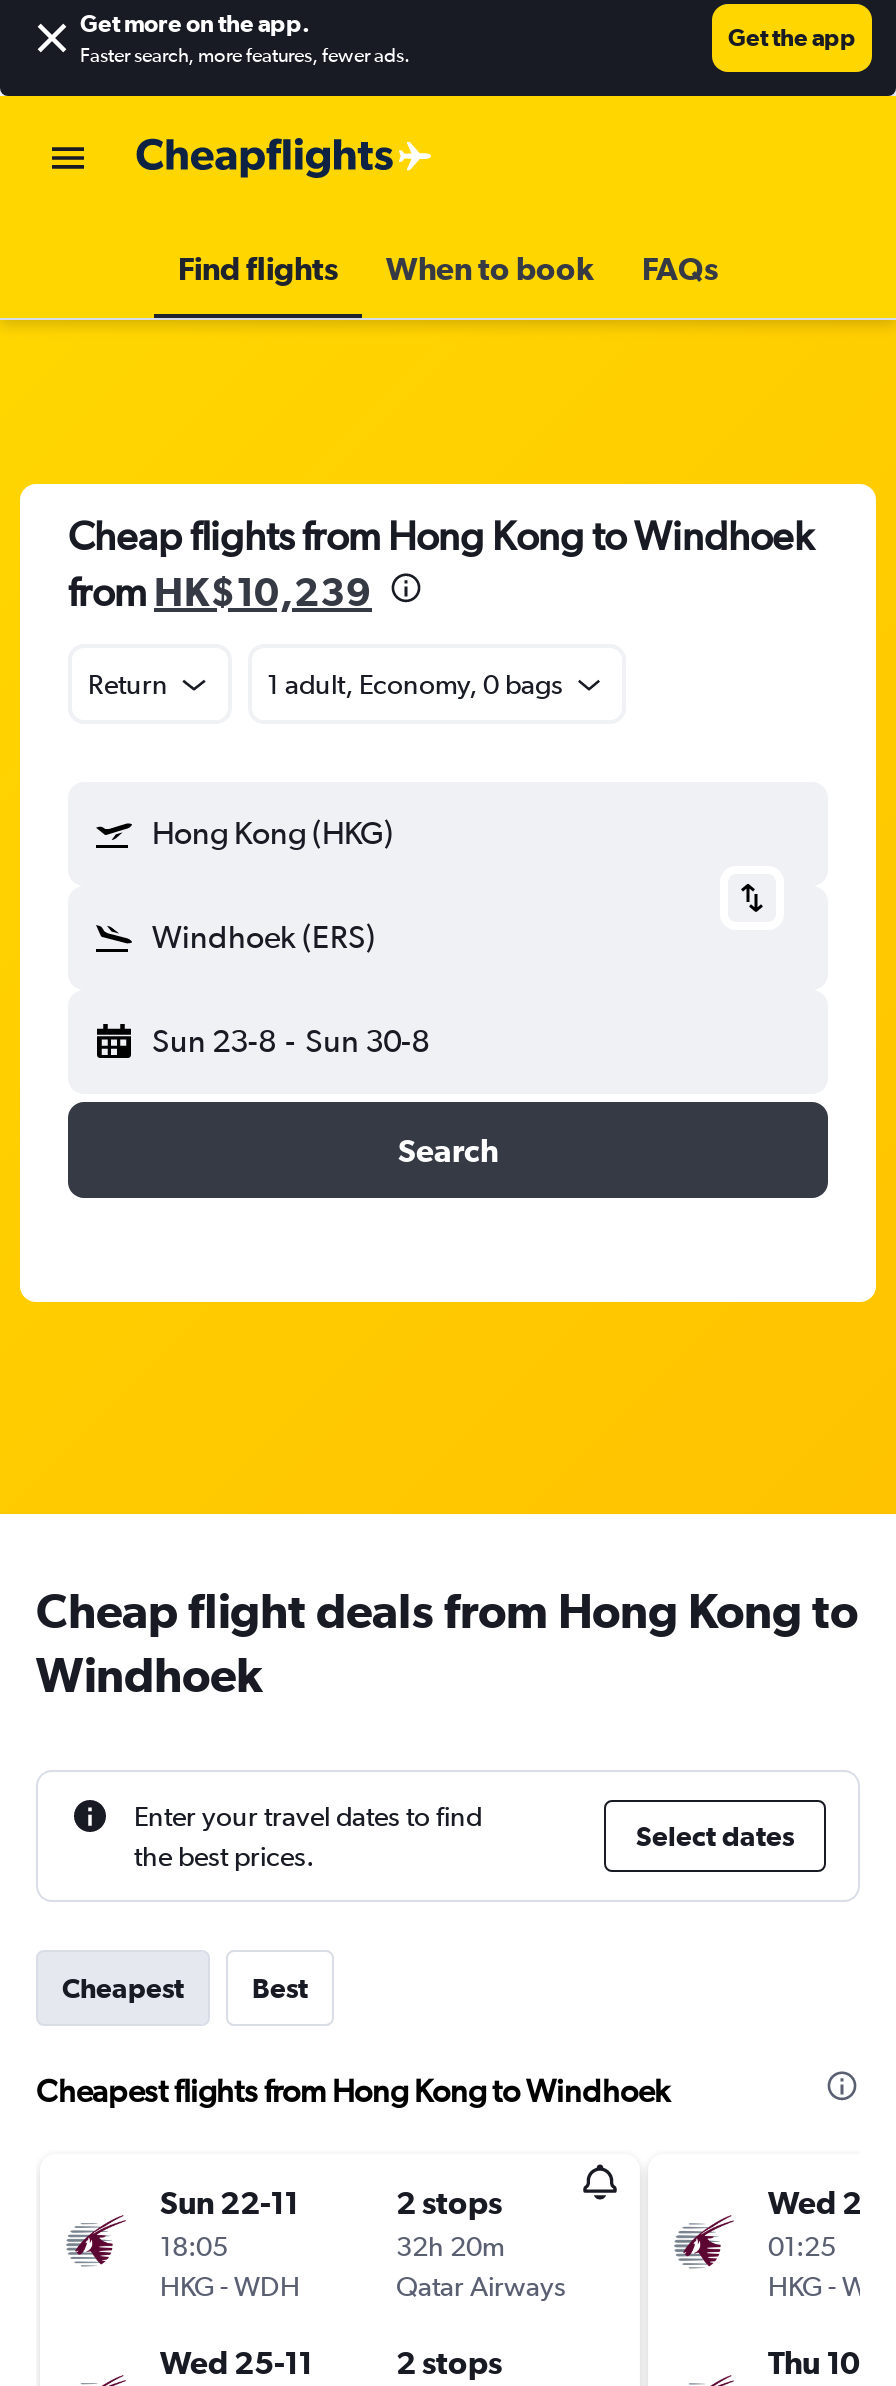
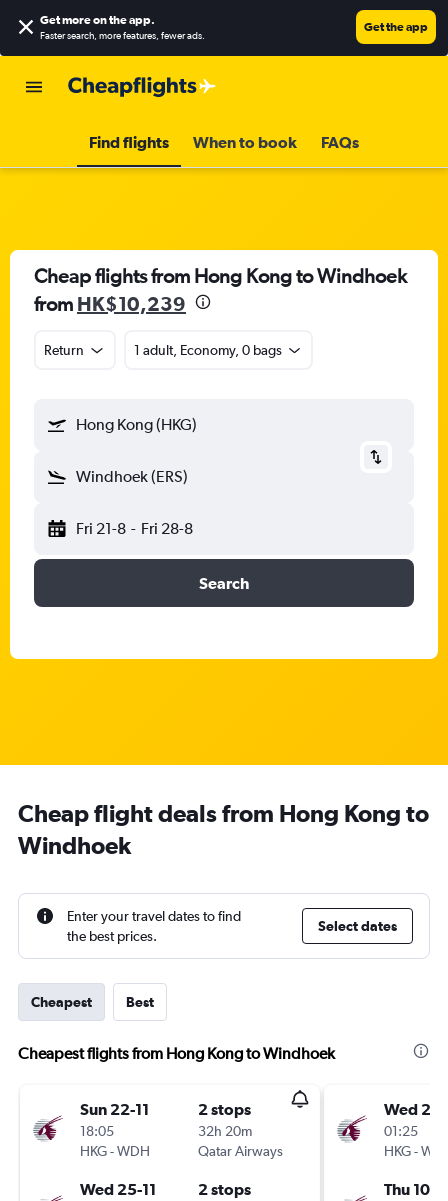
- Sun 23-8 - Sun 30-8
+ Fri 21-8 - Fri 28-8
